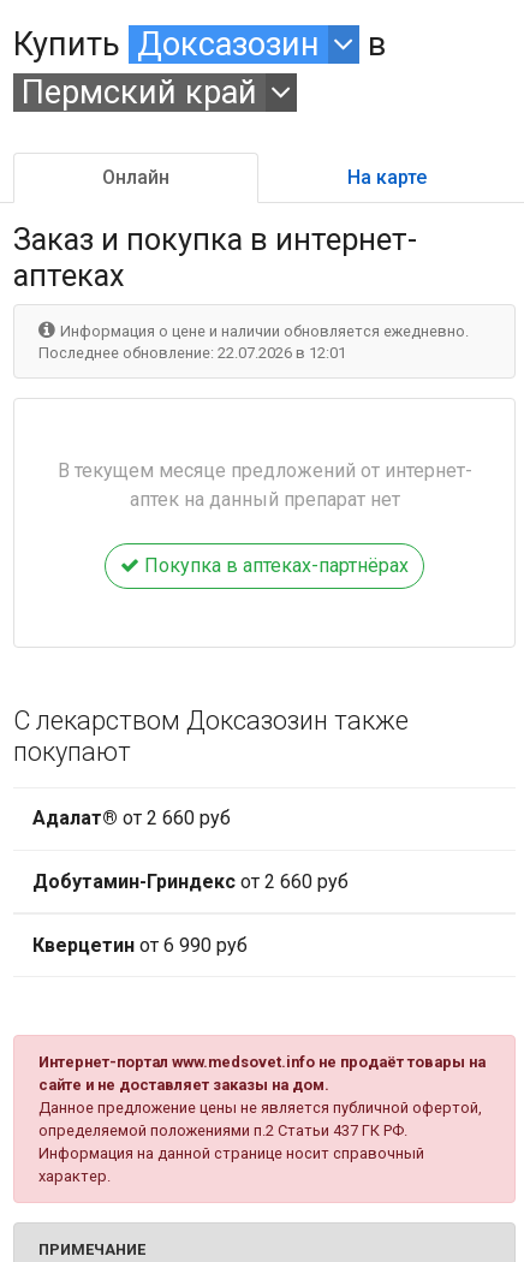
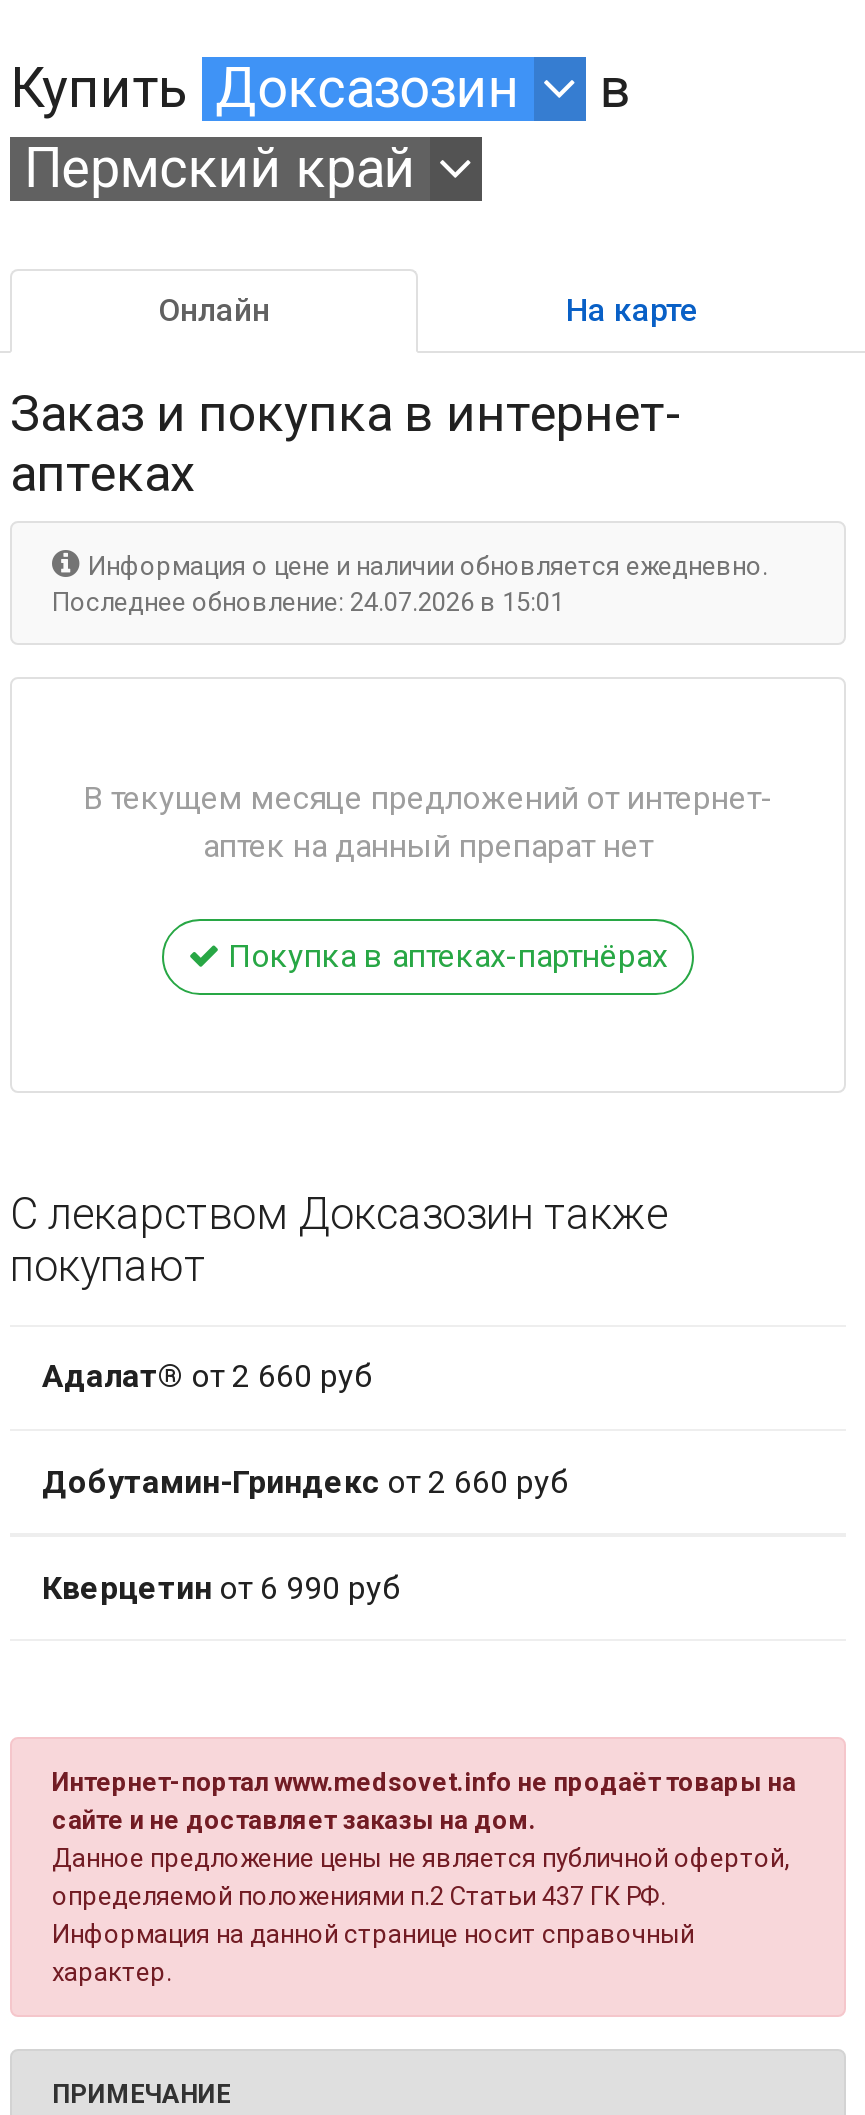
- Последнее обновление: 22.07.2026 в 12:01
+ Последнее обновление: 24.07.2026 в 15:01
